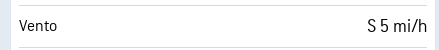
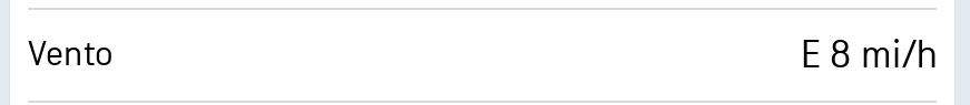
- S 5 mi/h
+ E 8 mi/h
